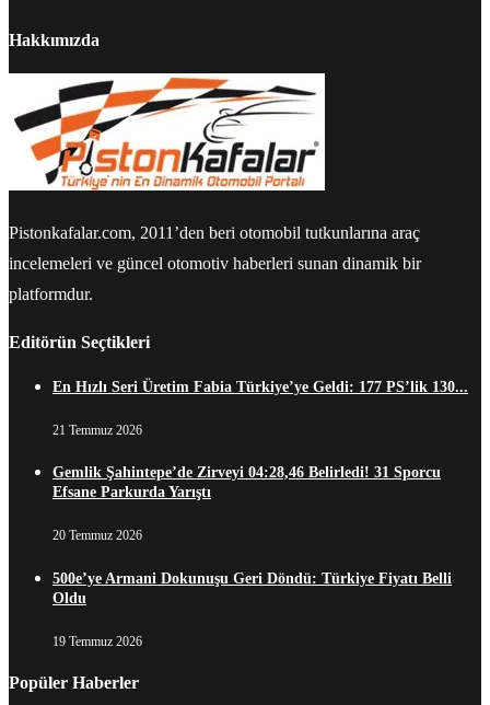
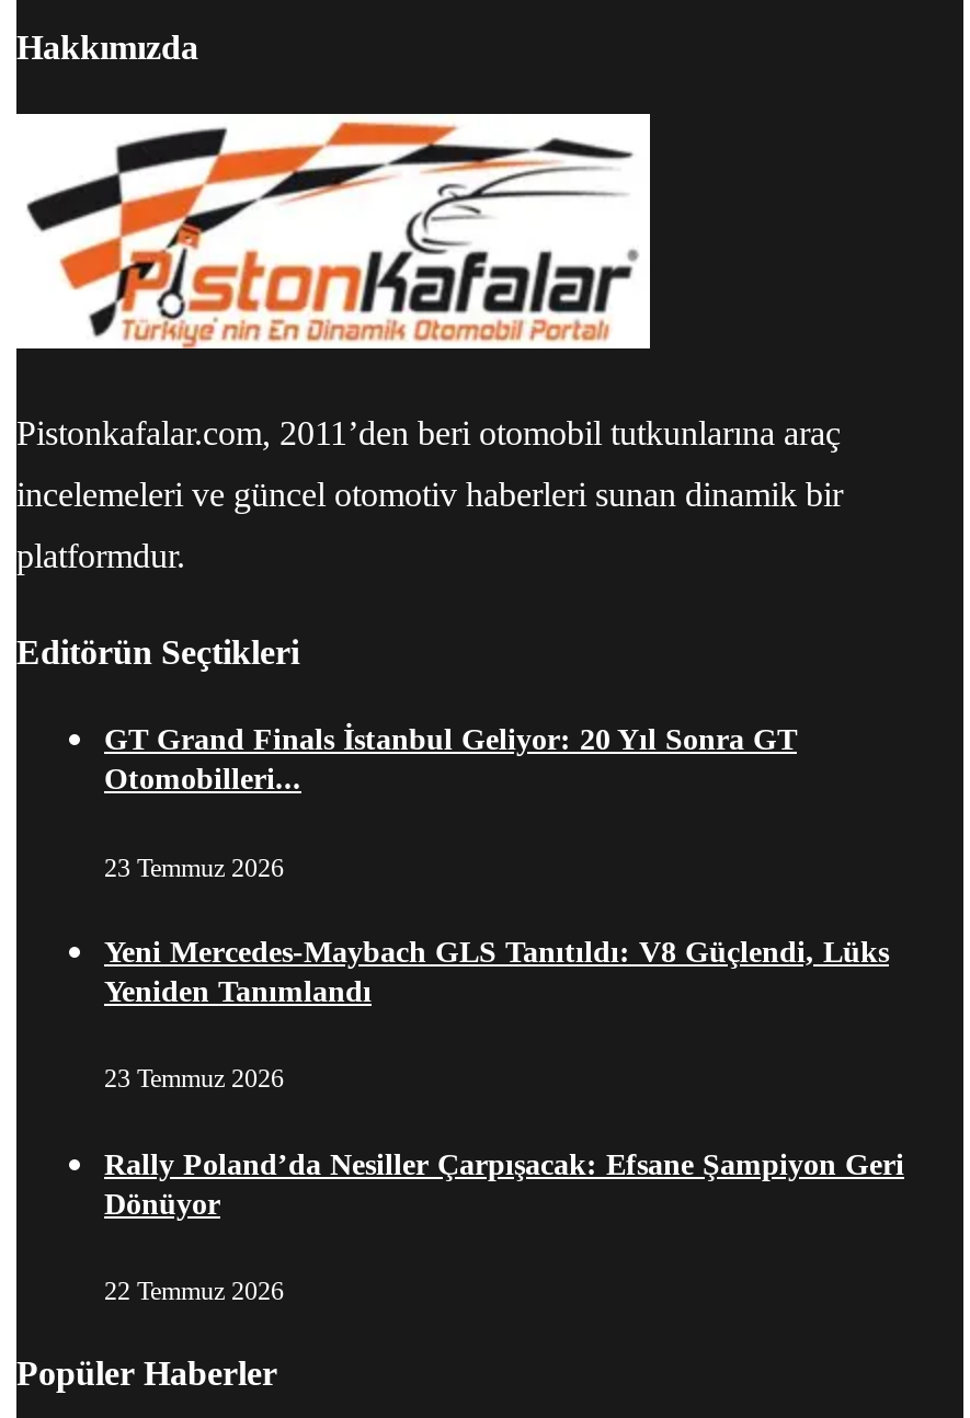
- En Hızlı Seri Üretim Fabia Türkiye’ye Geldi: 177 PS’lik 130...
+ GT Grand Finals İstanbul Geliyor: 20 Yıl Sonra GT
+ Otomobilleri...

- 21 Temmuz 2026
+ 23 Temmuz 2026

- Gemlik Şahintepe’de Zirveyi 04:28,46 Belirledi! 31 Sporcu
- Efsane Parkurda Yarıştı
+ Yeni Mercedes-Maybach GLS Tanıtıldı: V8 Güçlendi, Lüks
+ Yeniden Tanımlandı

- 20 Temmuz 2026
+ 23 Temmuz 2026

- 500e’ye Armani Dokunuşu Geri Döndü: Türkiye Fiyatı Belli
- Oldu
+ Rally Poland’da Nesiller Çarpışacak: Efsane Şampiyon Geri
+ Dönüyor

- 19 Temmuz 2026
+ 22 Temmuz 2026
